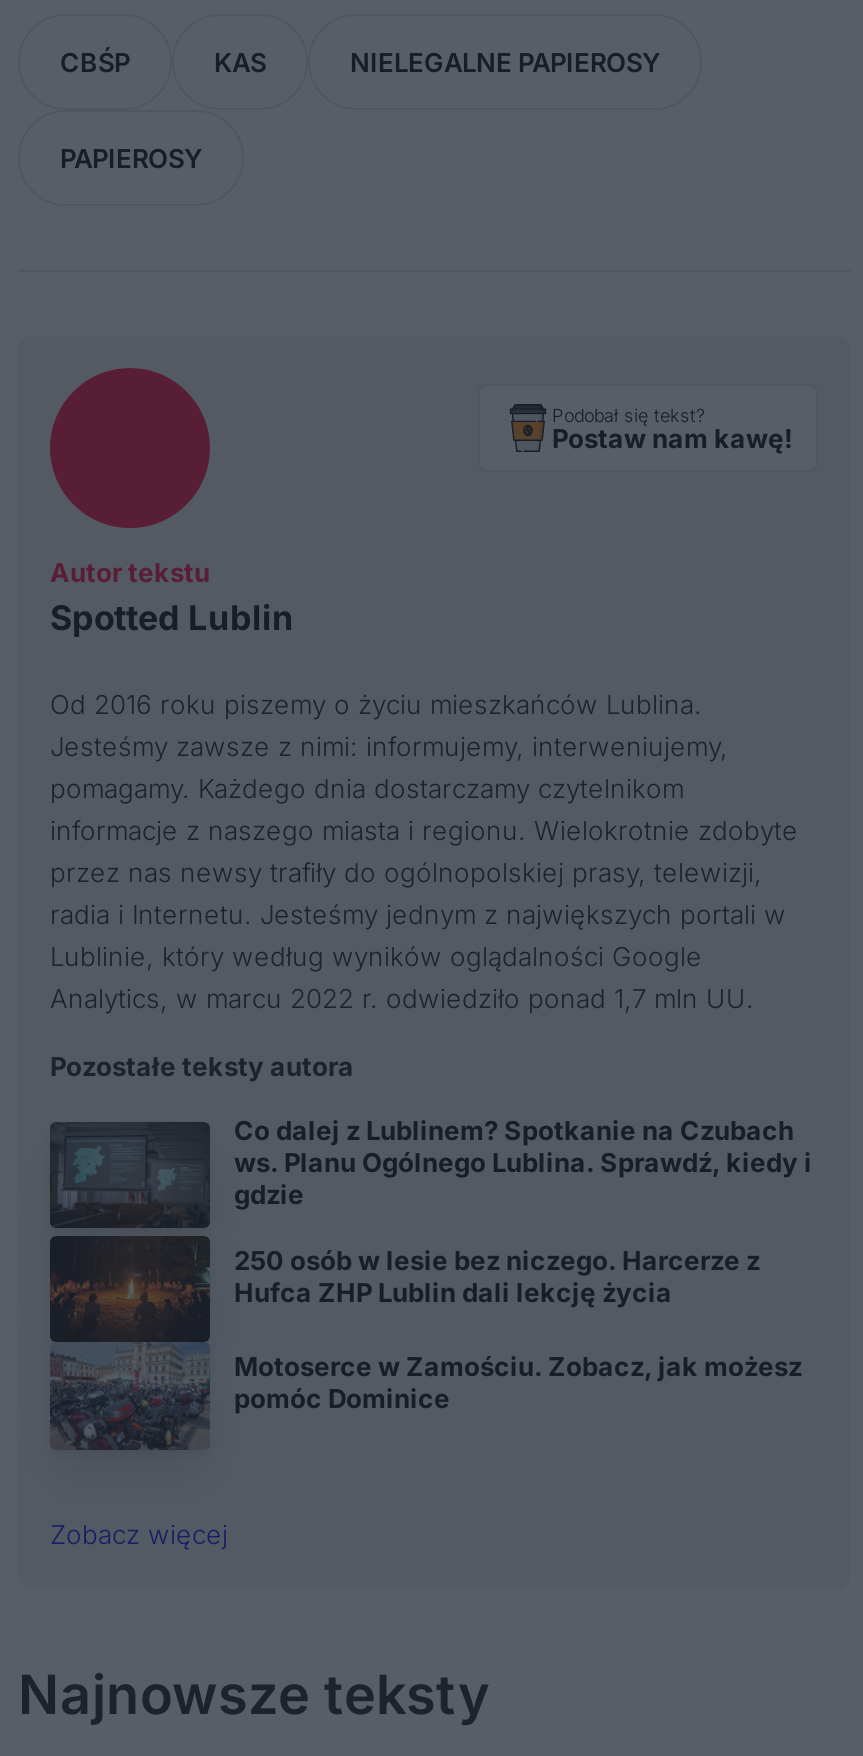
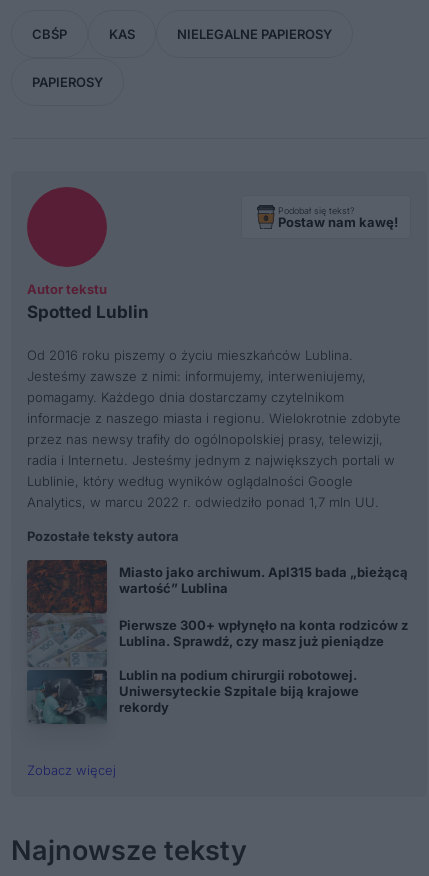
- [image]
- Co dalej z Lublinem? Spotkanie na Czubach
- ws. Planu Ogólnego Lublina. Sprawdź, kiedy i
- gdzie
+ [image]
+ Miasto jako archiwum. Apl315 bada „bieżącą
+ wartość” Lublina

- 250 osób w lesie bez niczego. Harcerze z
- Hufca ZHP Lublin dali lekcję życia
+ Pierwsze 300+ wpłynęło na konta rodziców z
+ Lublina. Sprawdź, czy masz już pieniądze

- Motoserce w Zamościu. Zobacz, jak możesz
- pomóc Dominice
+ Lublin na podium chirurgii robotowej.
+ Uniwersyteckie Szpitale biją krajowe
+ rekordy
